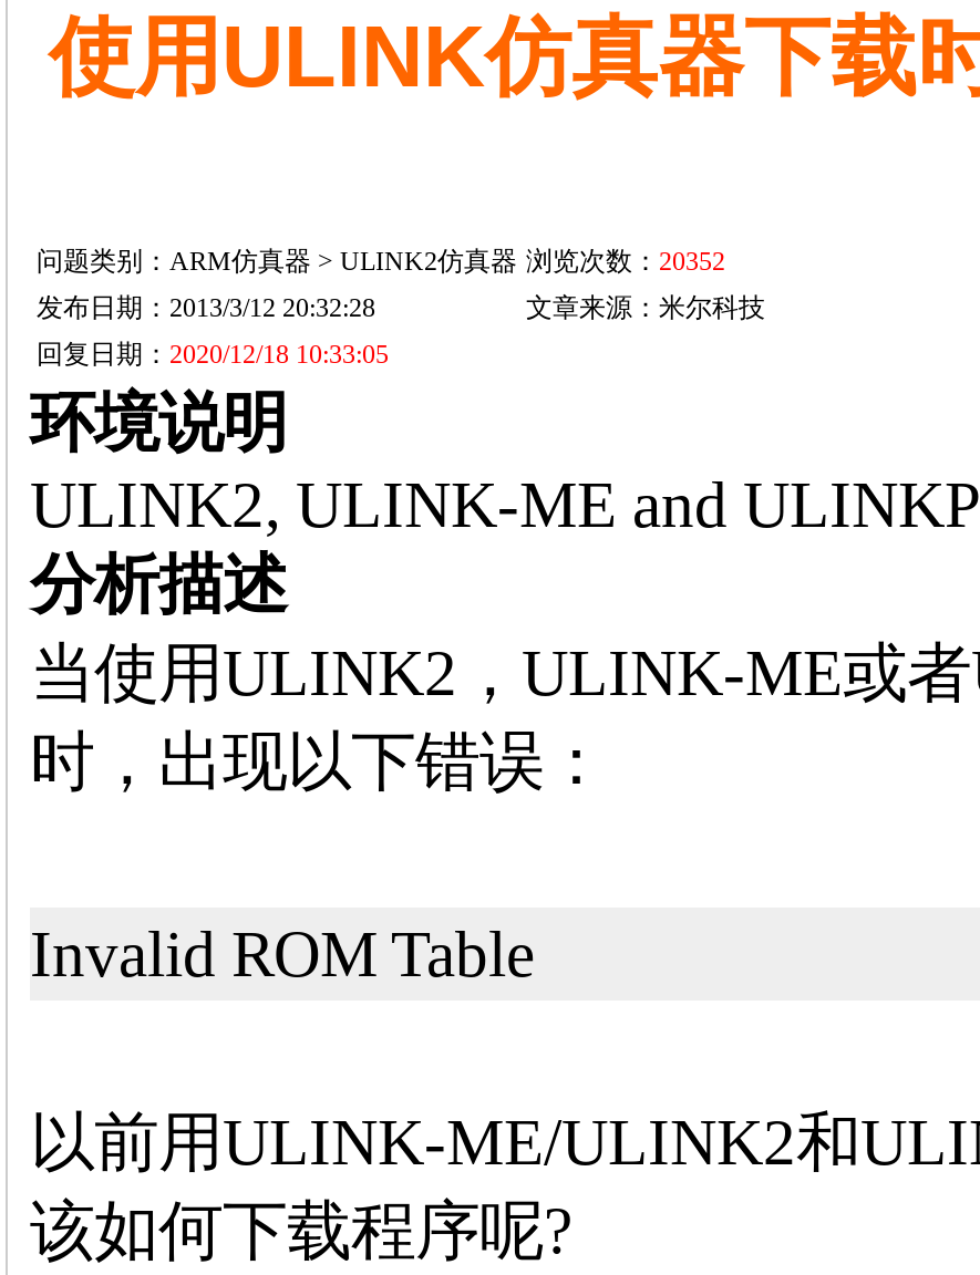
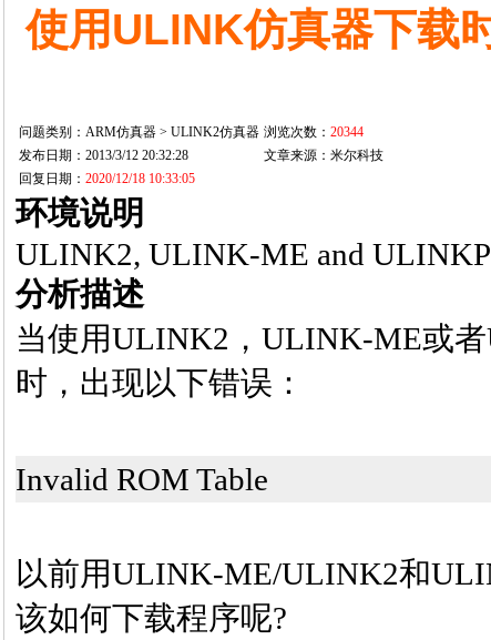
- 问题类别：ARM仿真器 > ULINK2仿真器 浏览次数：20352
+ 问题类别：ARM仿真器 > ULINK2仿真器 浏览次数：20344
